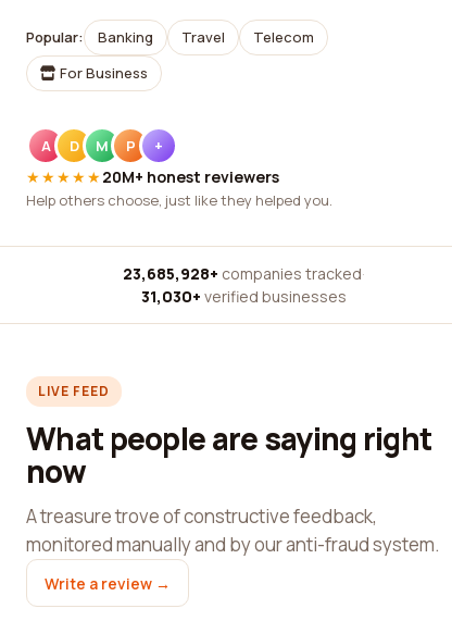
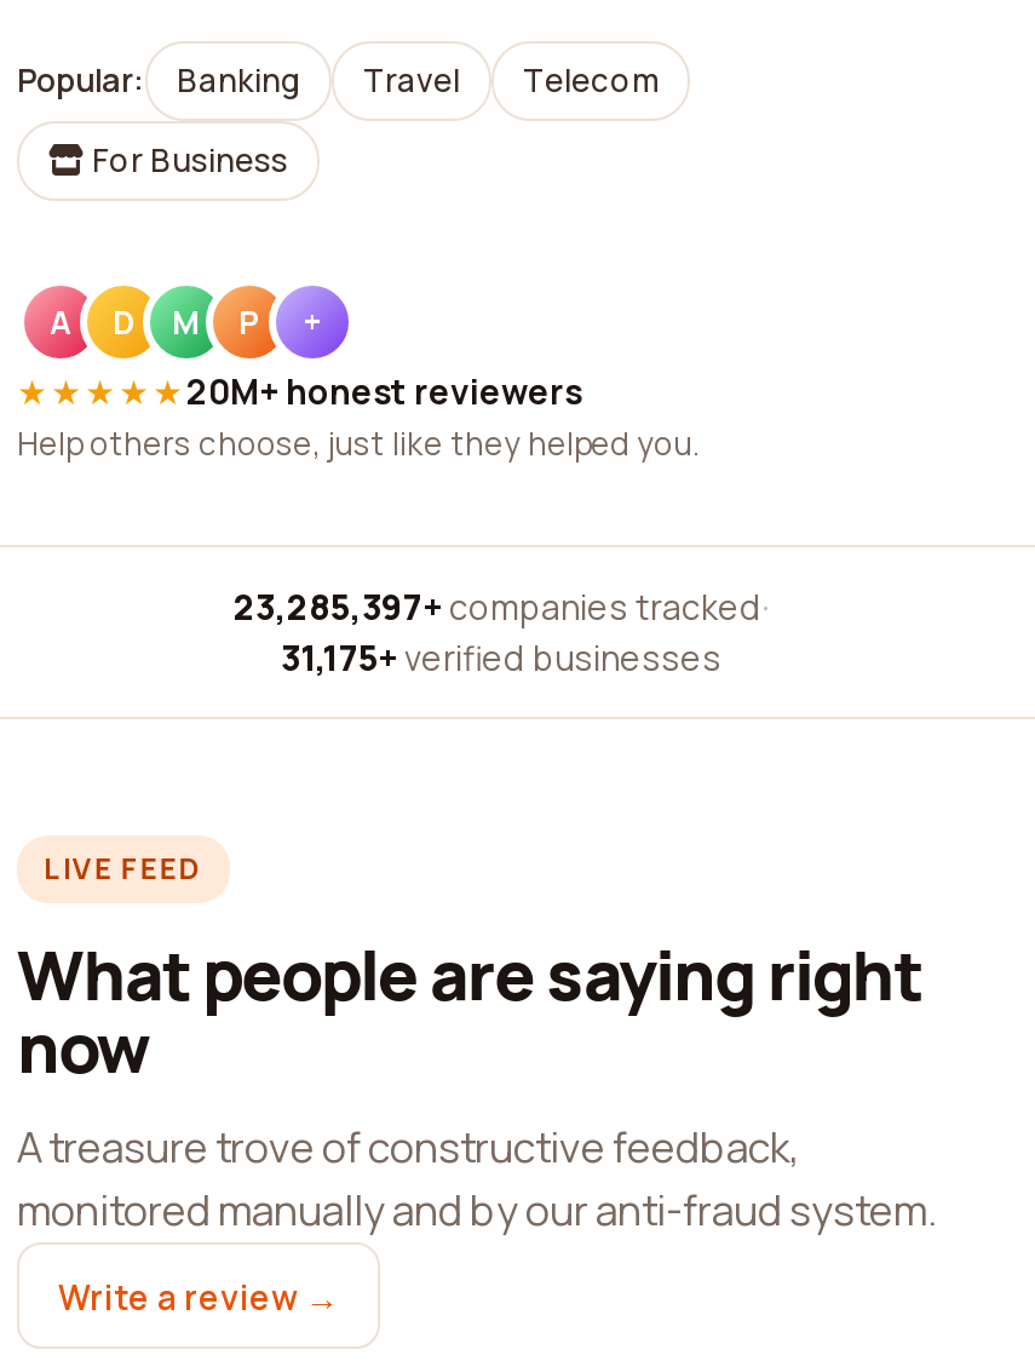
- 23,685,928+ companies tracked ·
+ 23,285,397+ companies tracked ·

- 31,030+ verified businesses
+ 31,175+ verified businesses
